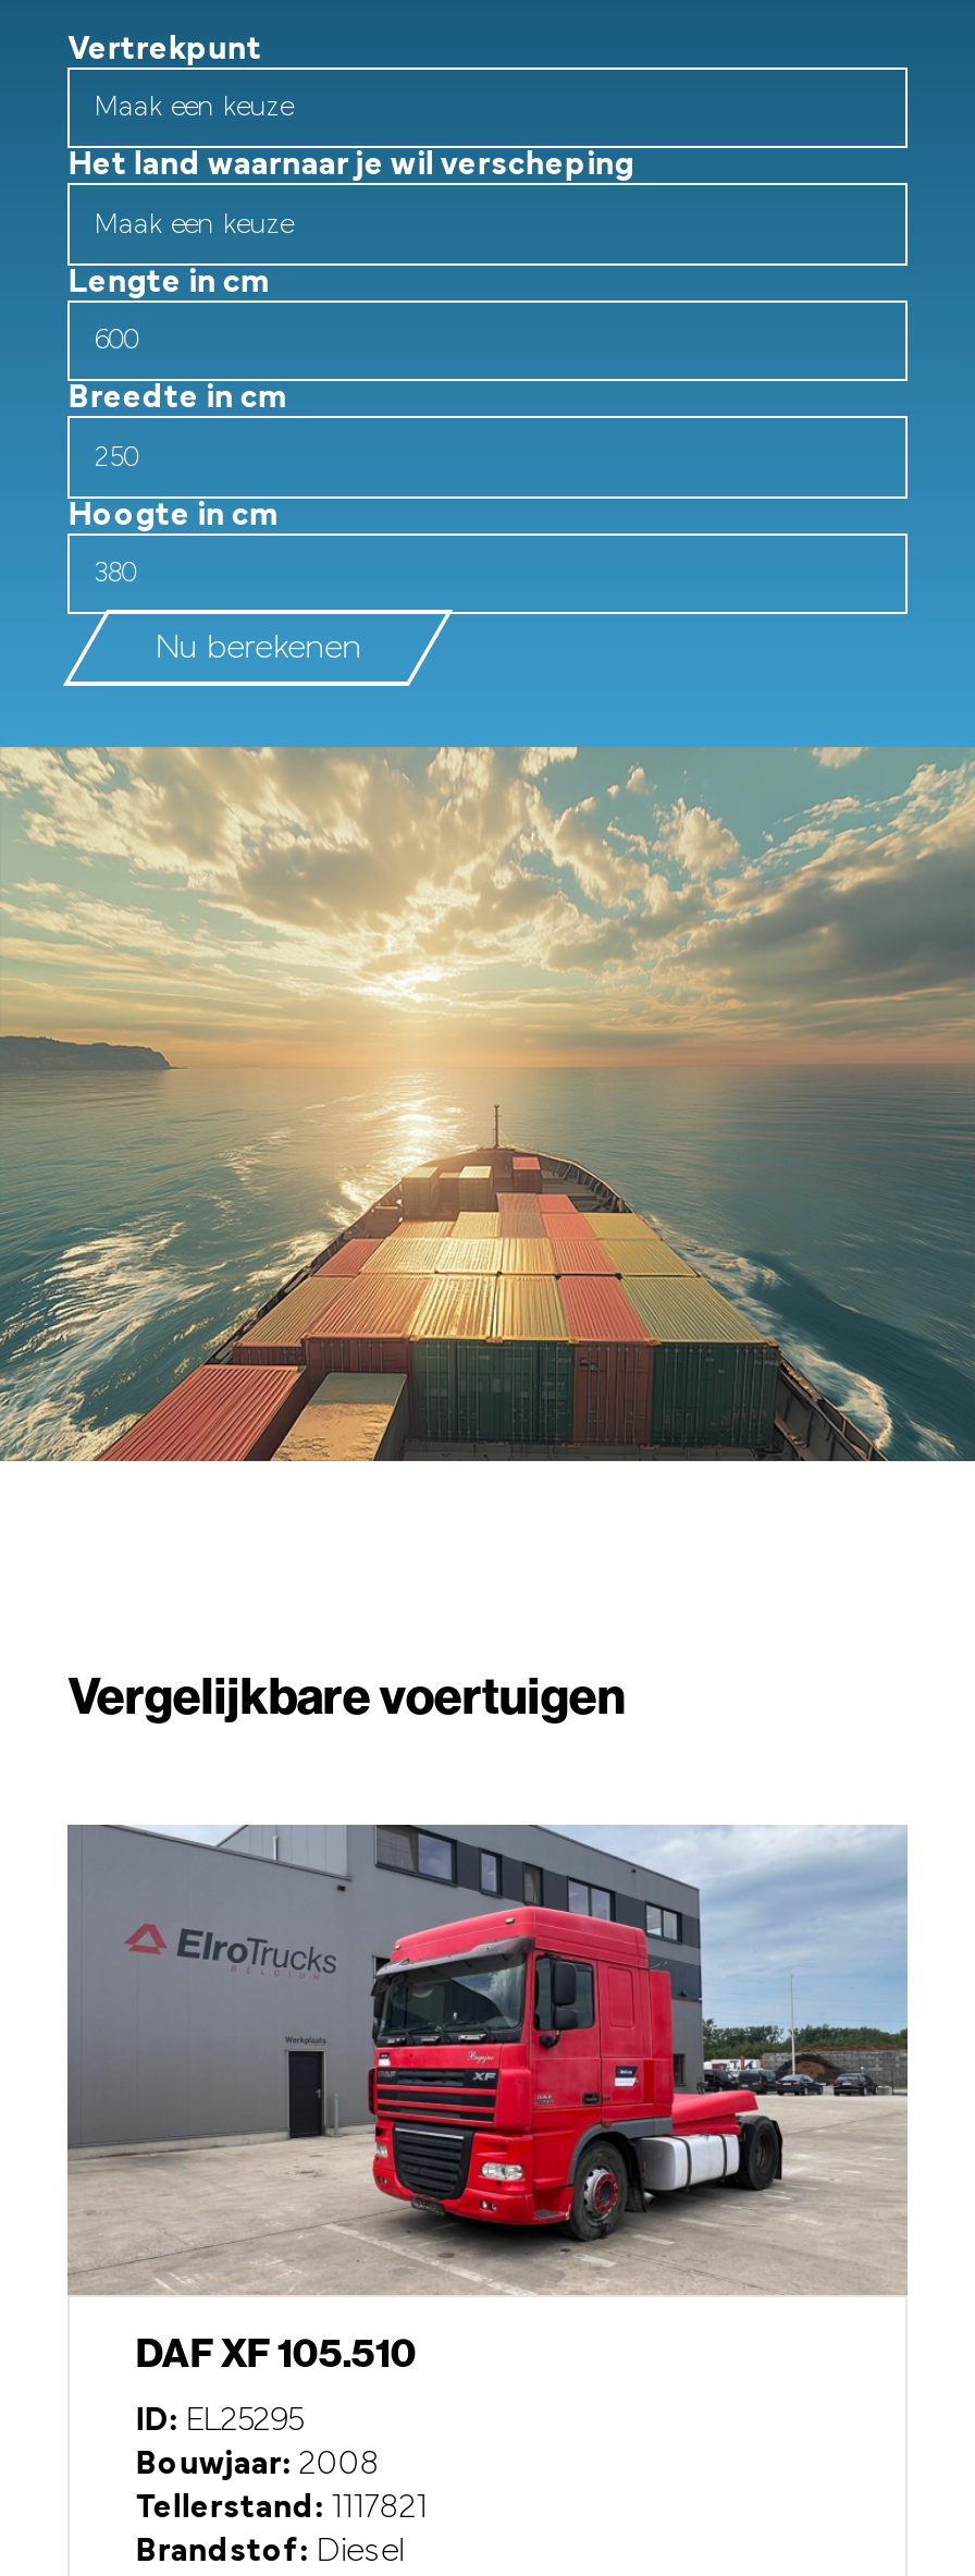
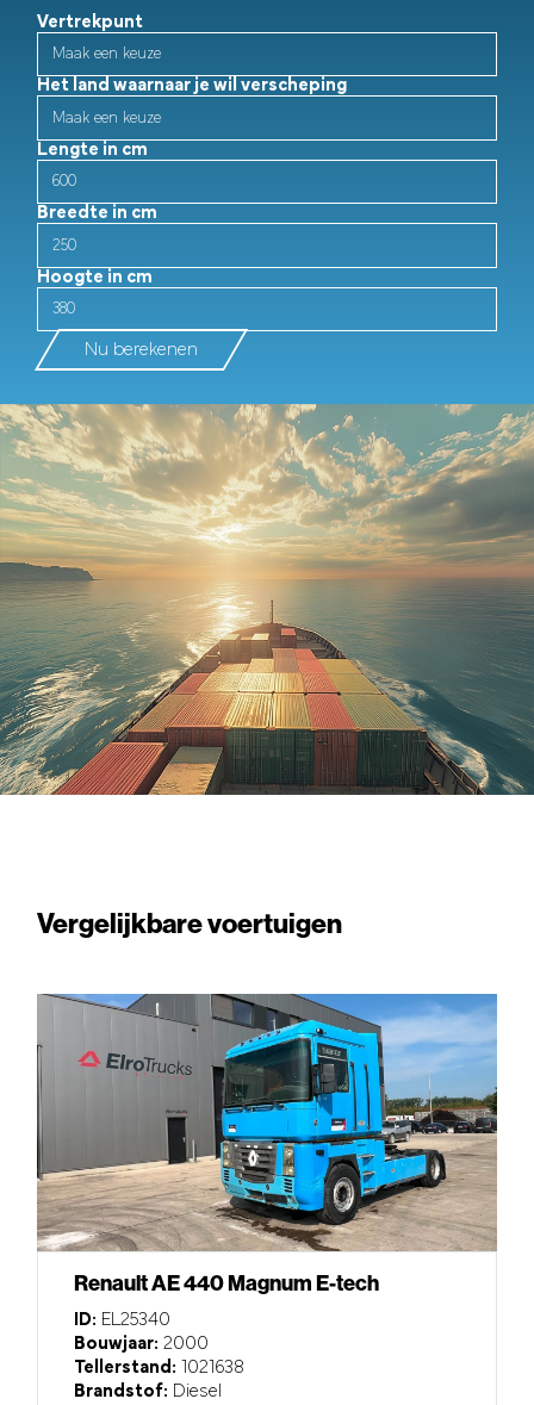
- [image]
- DAF XF 105.510
+ [image]
+ Renault AE 440 Magnum E-tech

- ID: EL25295
- Bouwjaar: 2008
- Tellerstand: 1117821
+ ID: EL25340
+ Bouwjaar: 2000
+ Tellerstand: 1021638
